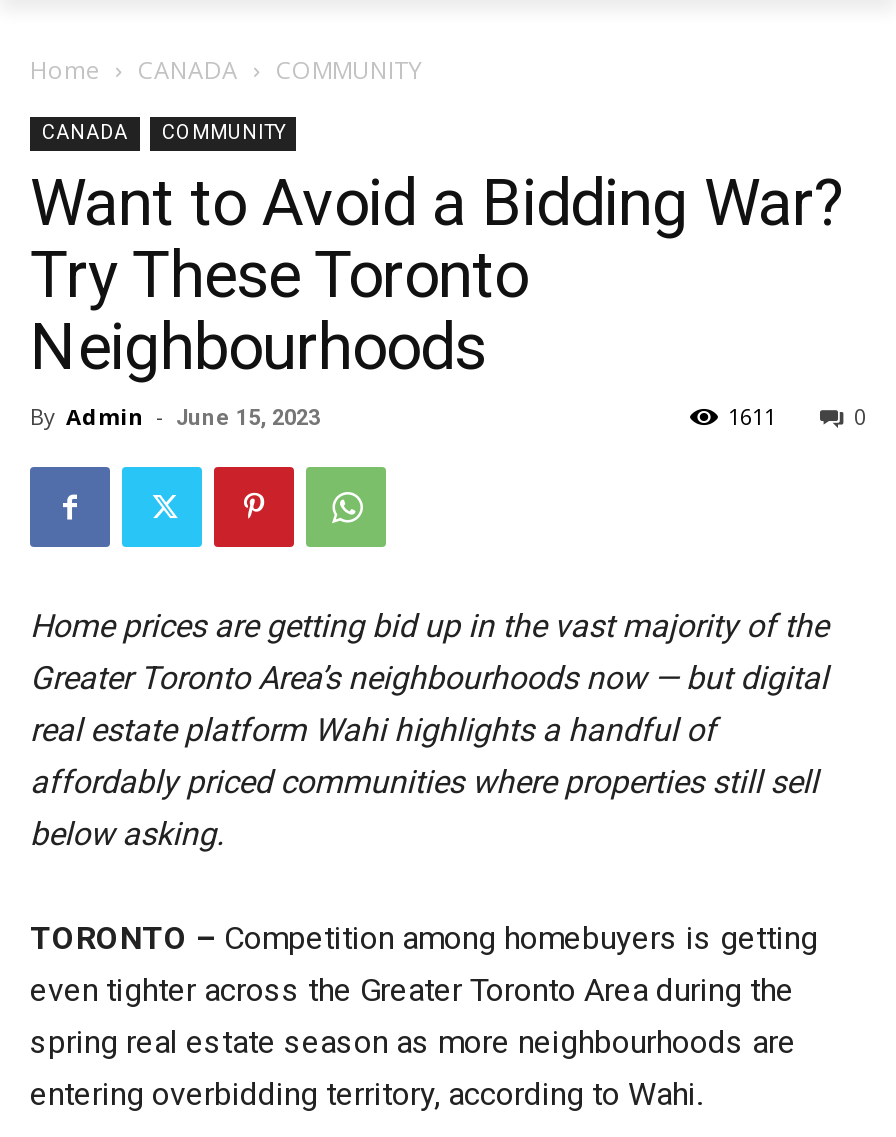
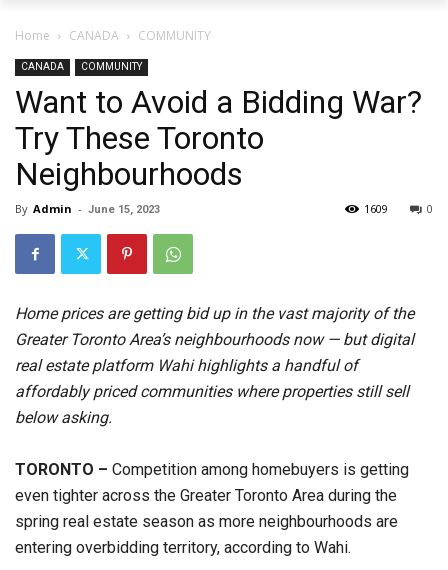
- 1611
+ 1609
